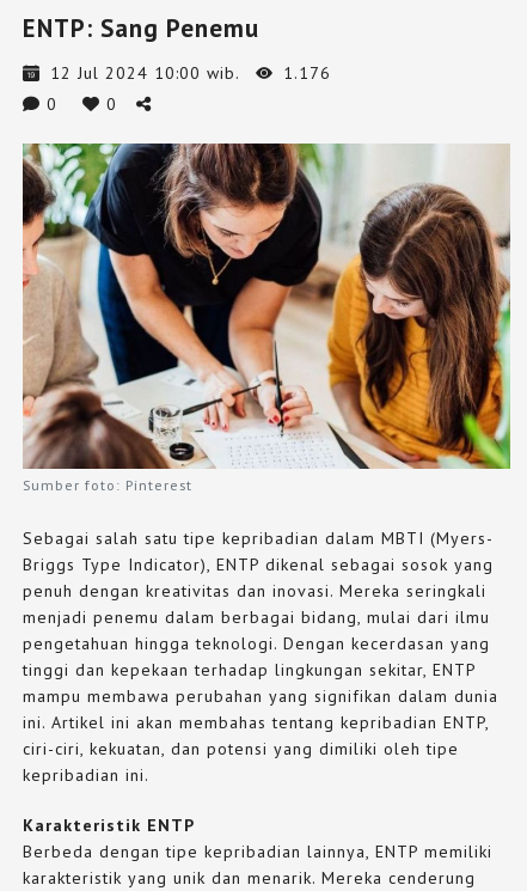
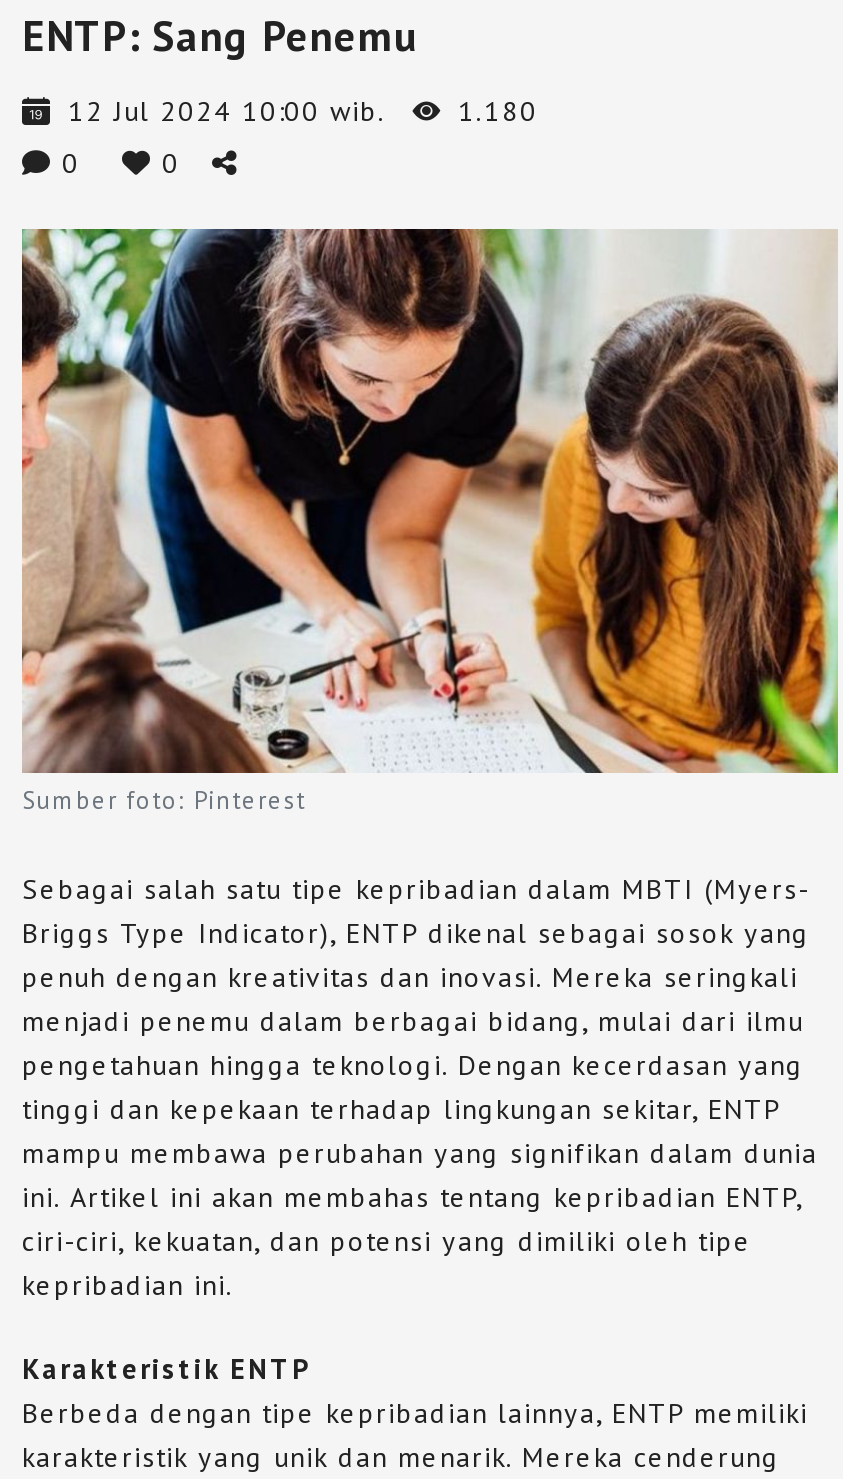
- 12 Jul 2024 10:00 wib. 1.176
+ 12 Jul 2024 10:00 wib. 1.180
